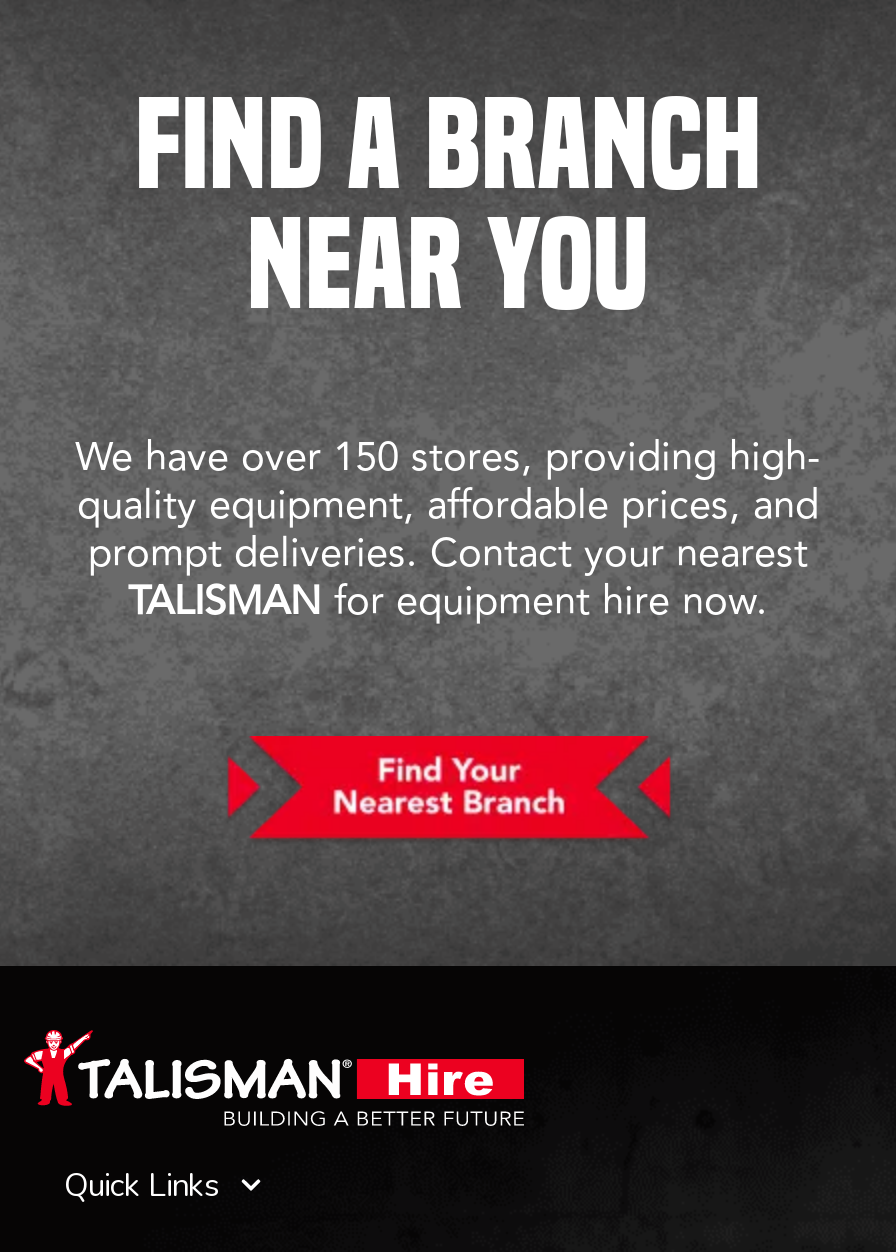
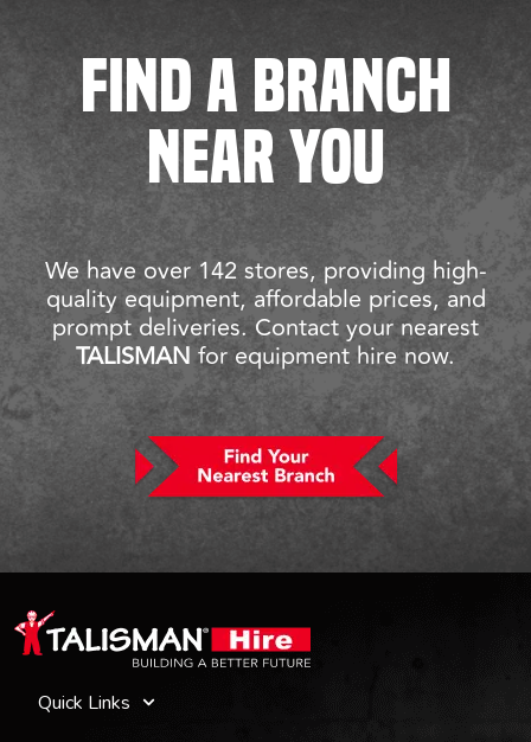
- We have over 150 stores, providing high-
+ We have over 142 stores, providing high-
